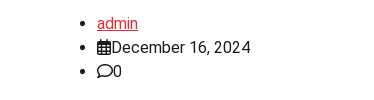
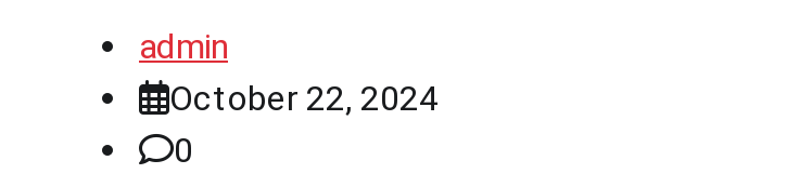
- December 16, 2024
+ October 22, 2024
